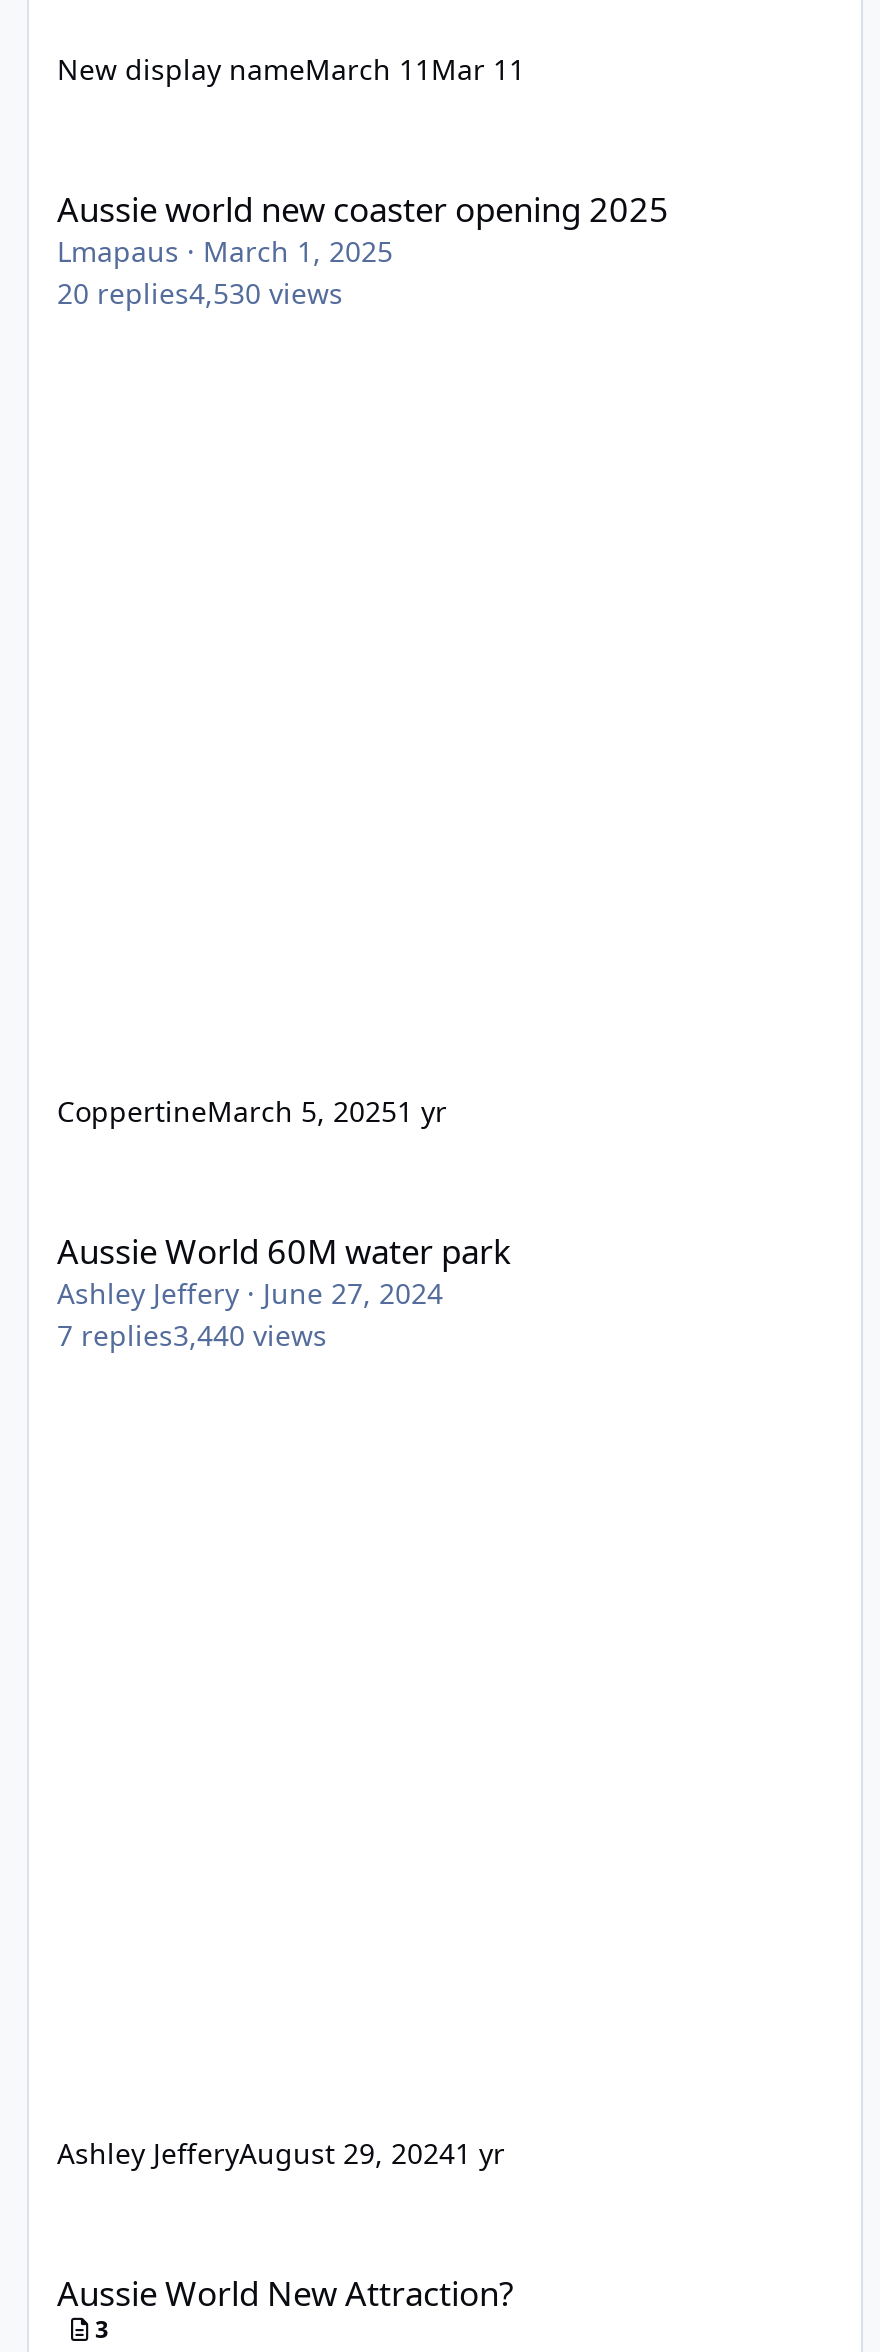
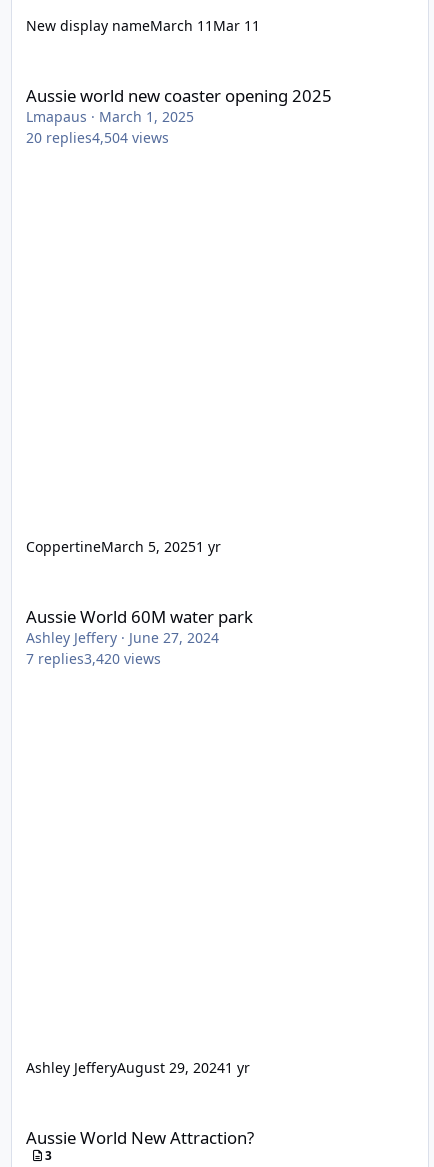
- 20 replies4,530 views
+ 20 replies4,504 views

- 7 replies3,440 views
+ 7 replies3,420 views
